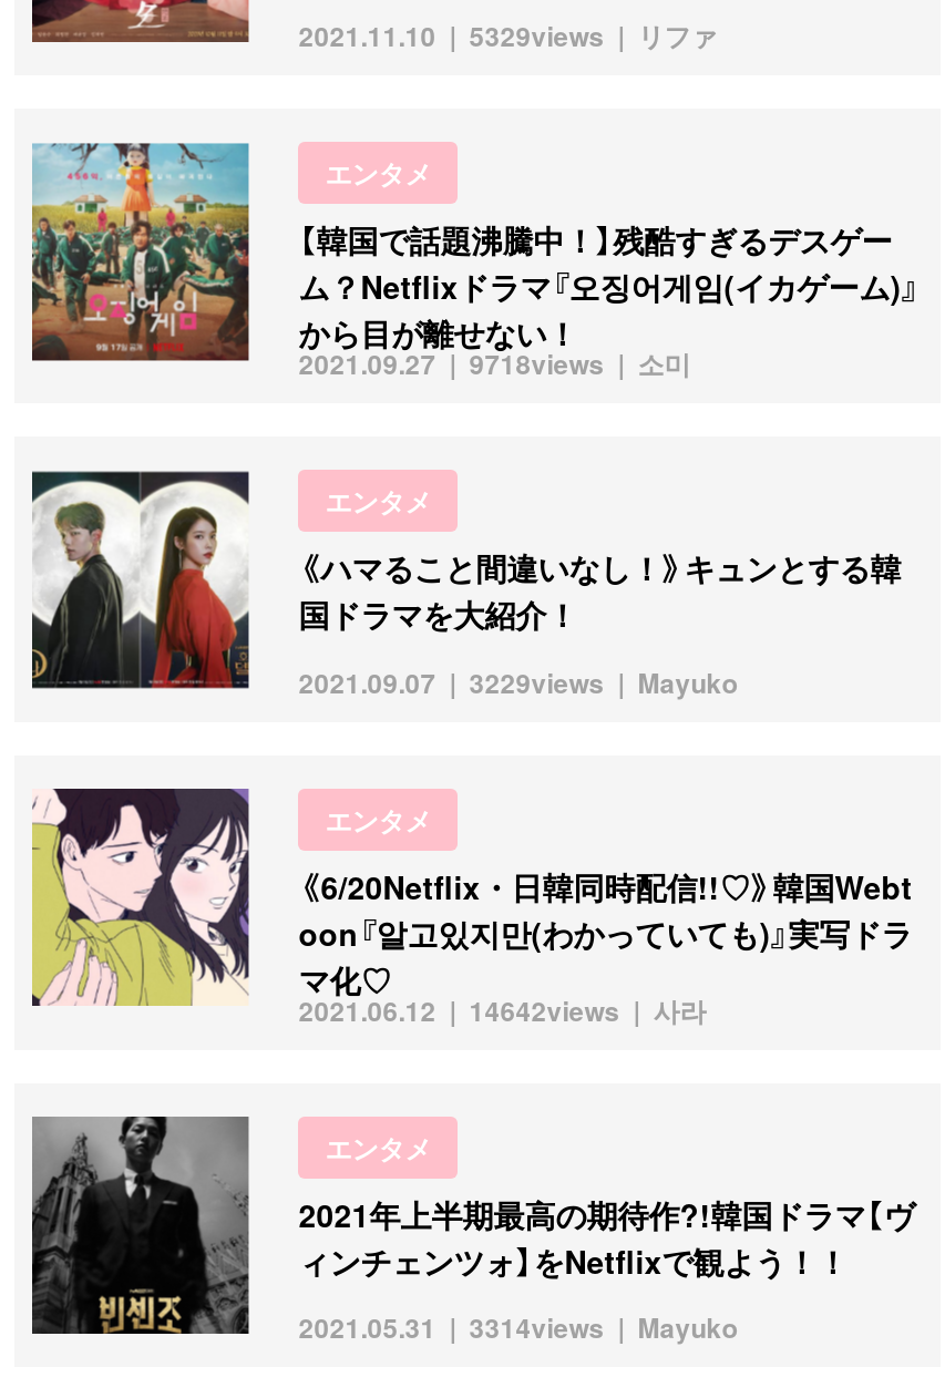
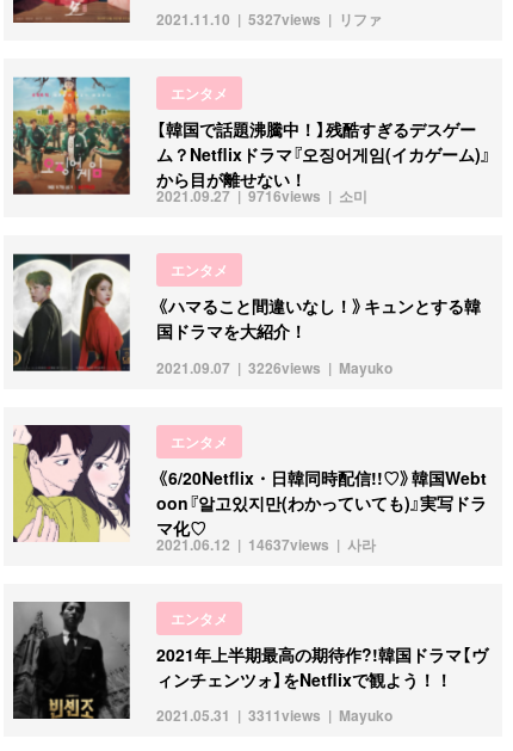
- 2021.11.10 5329views リファ
+ 2021.11.10 5327views リファ

- 2021.09.27 9718views 소미
+ 2021.09.27 9716views 소미

- 2021.09.07 3229views Mayuko
+ 2021.09.07 3226views Mayuko

- 2021.06.12 14642views 사라
+ 2021.06.12 14637views 사라

- 2021.05.31 3314views Mayuko
+ 2021.05.31 3311views Mayuko
